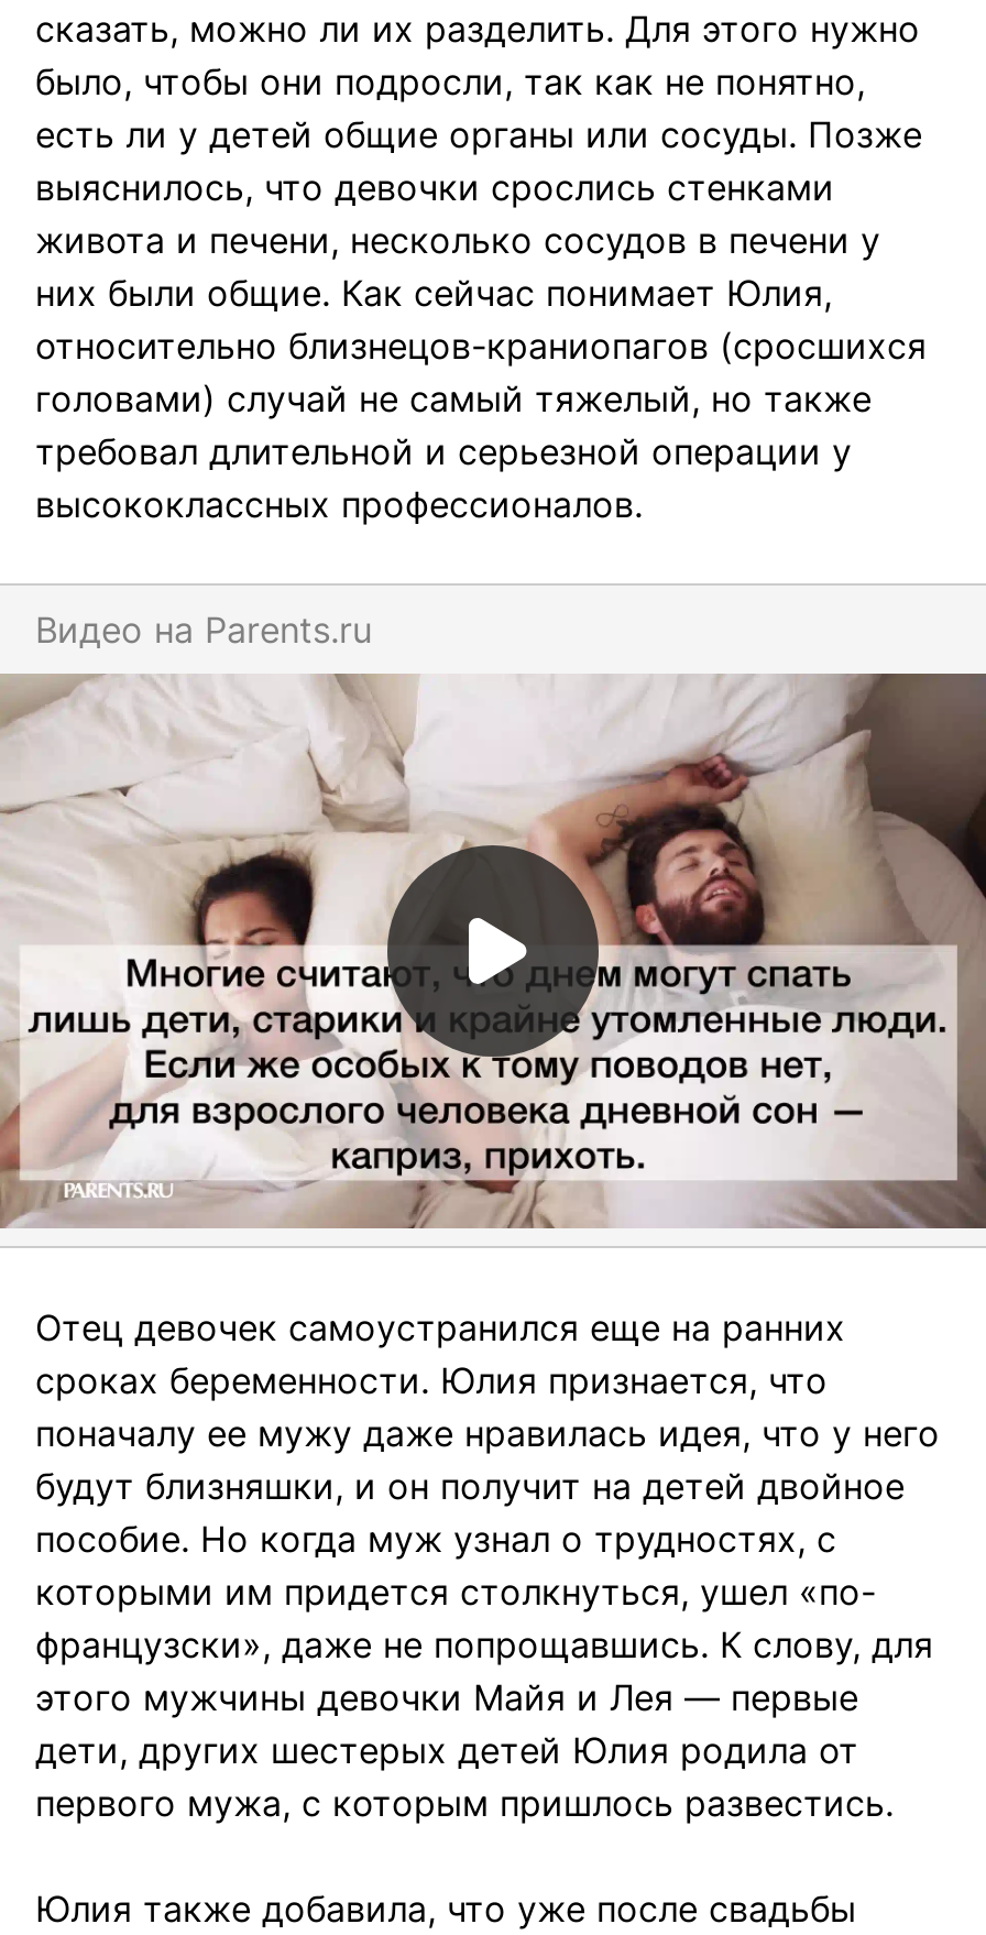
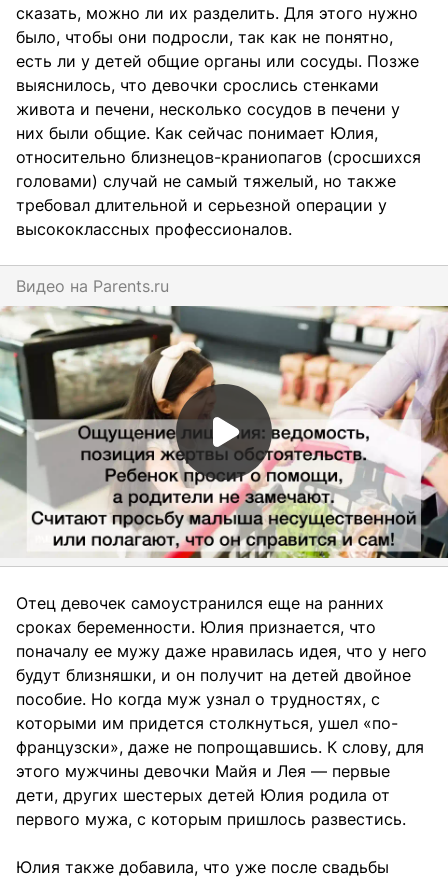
- [image]
+ [image]
